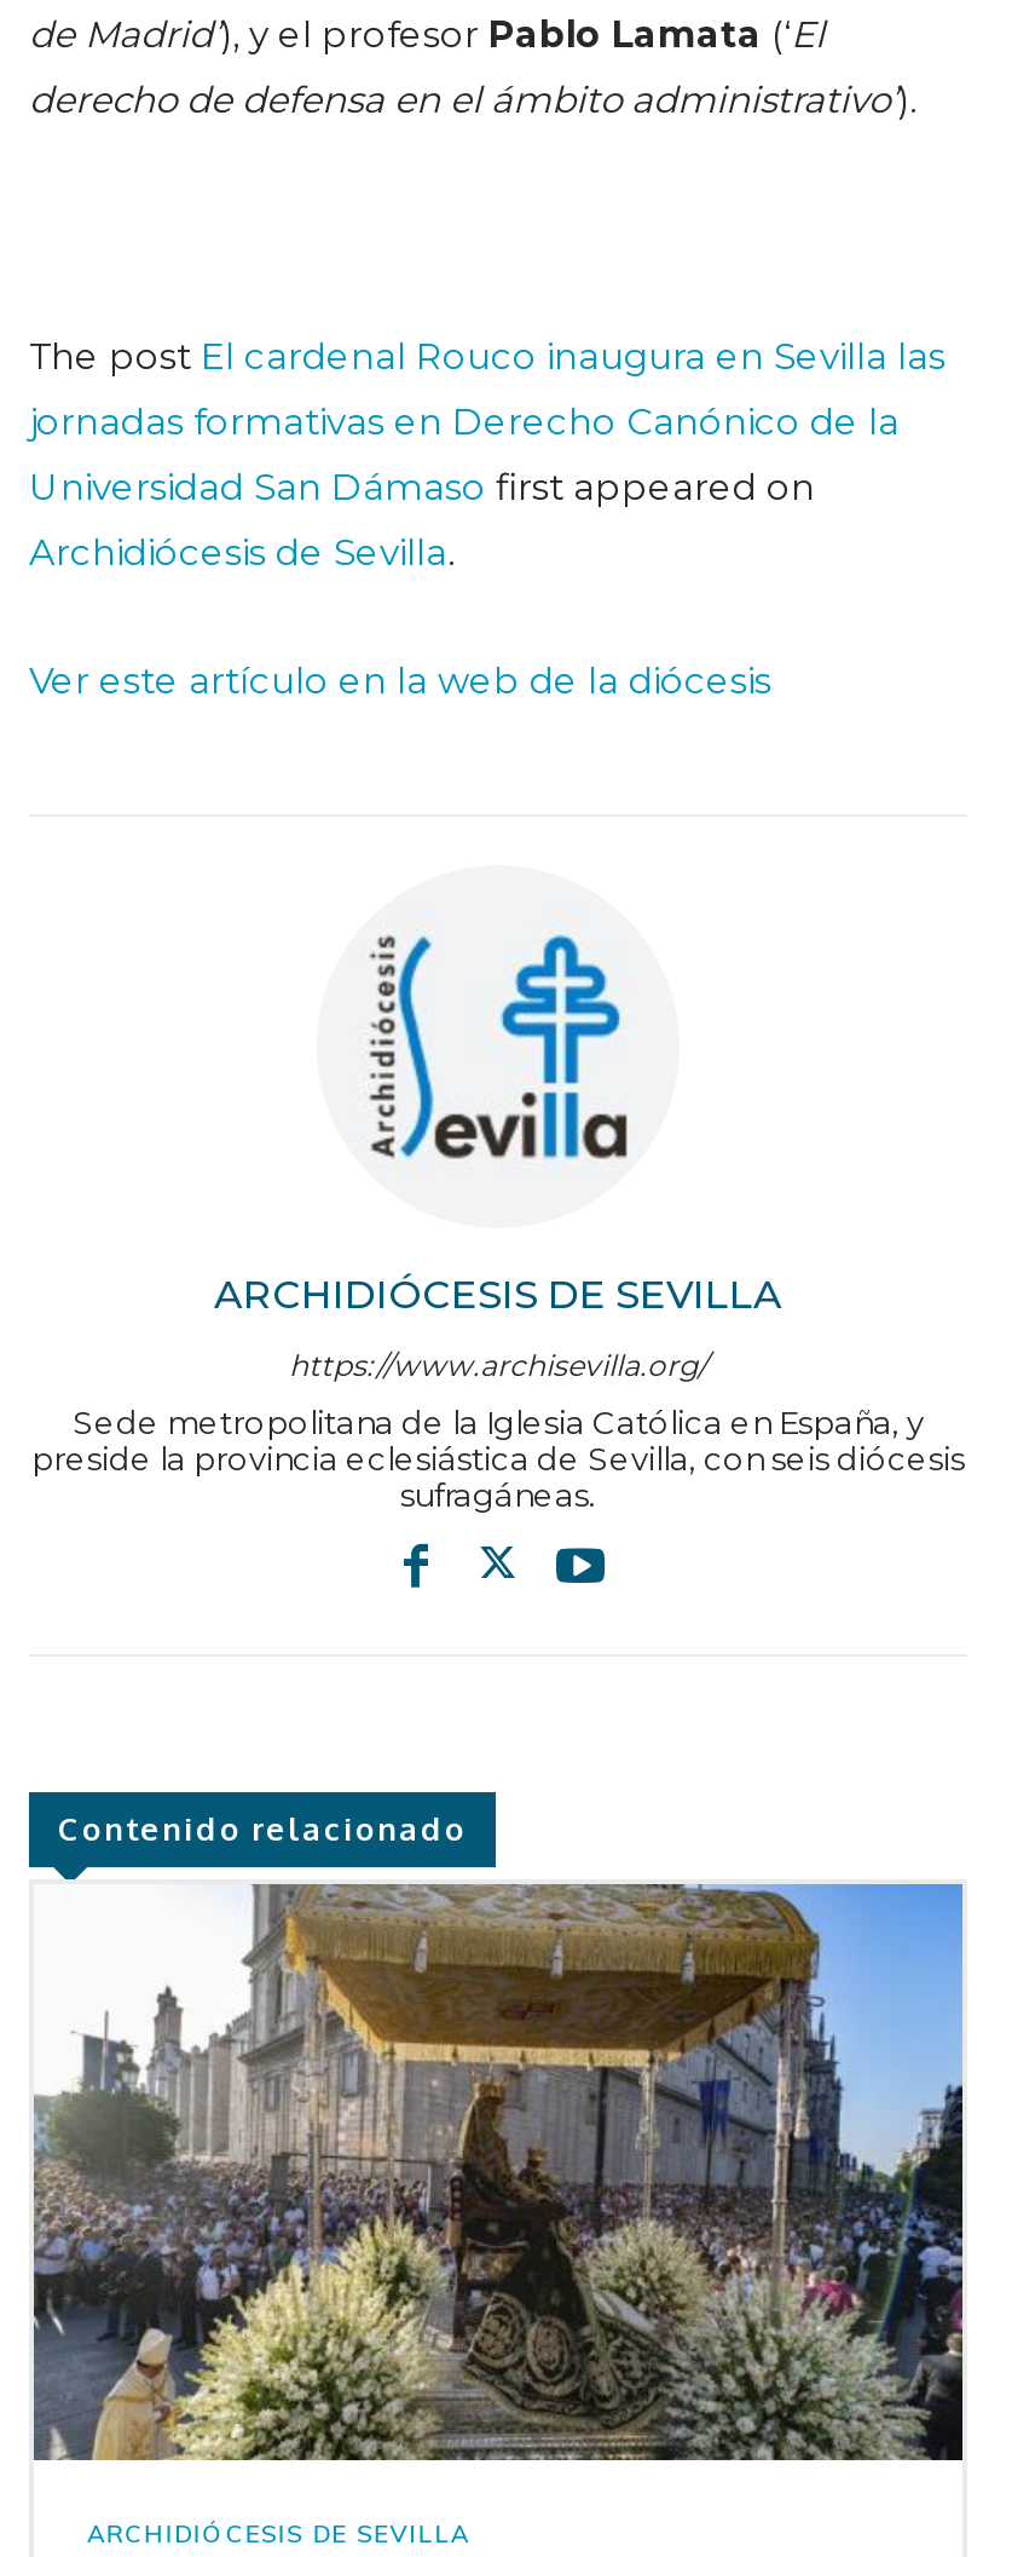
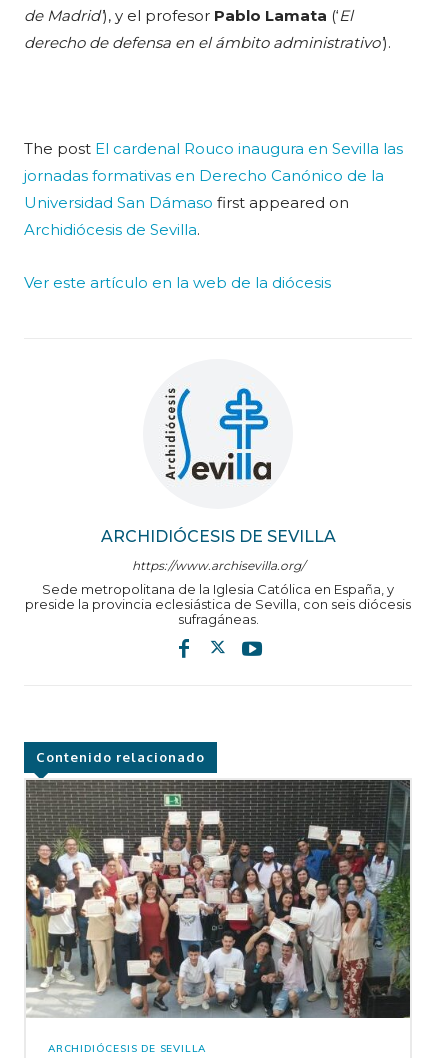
- [image]
+ [image]
